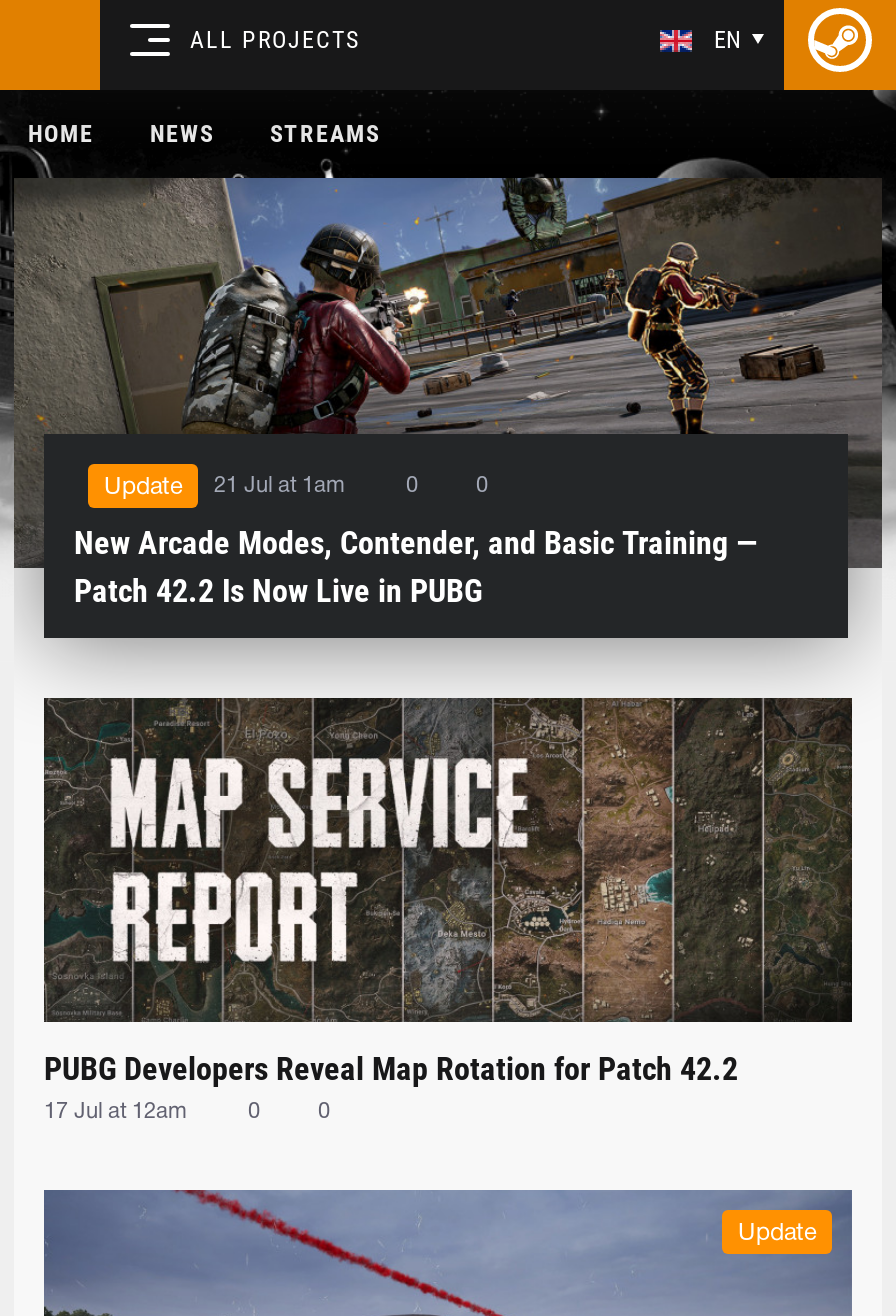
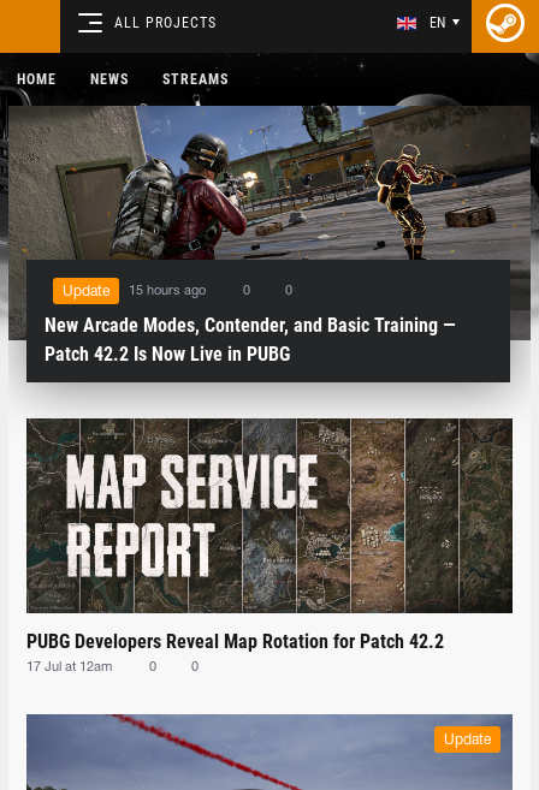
- Update 21 Jul at 1am
+ Update 15 hours ago
